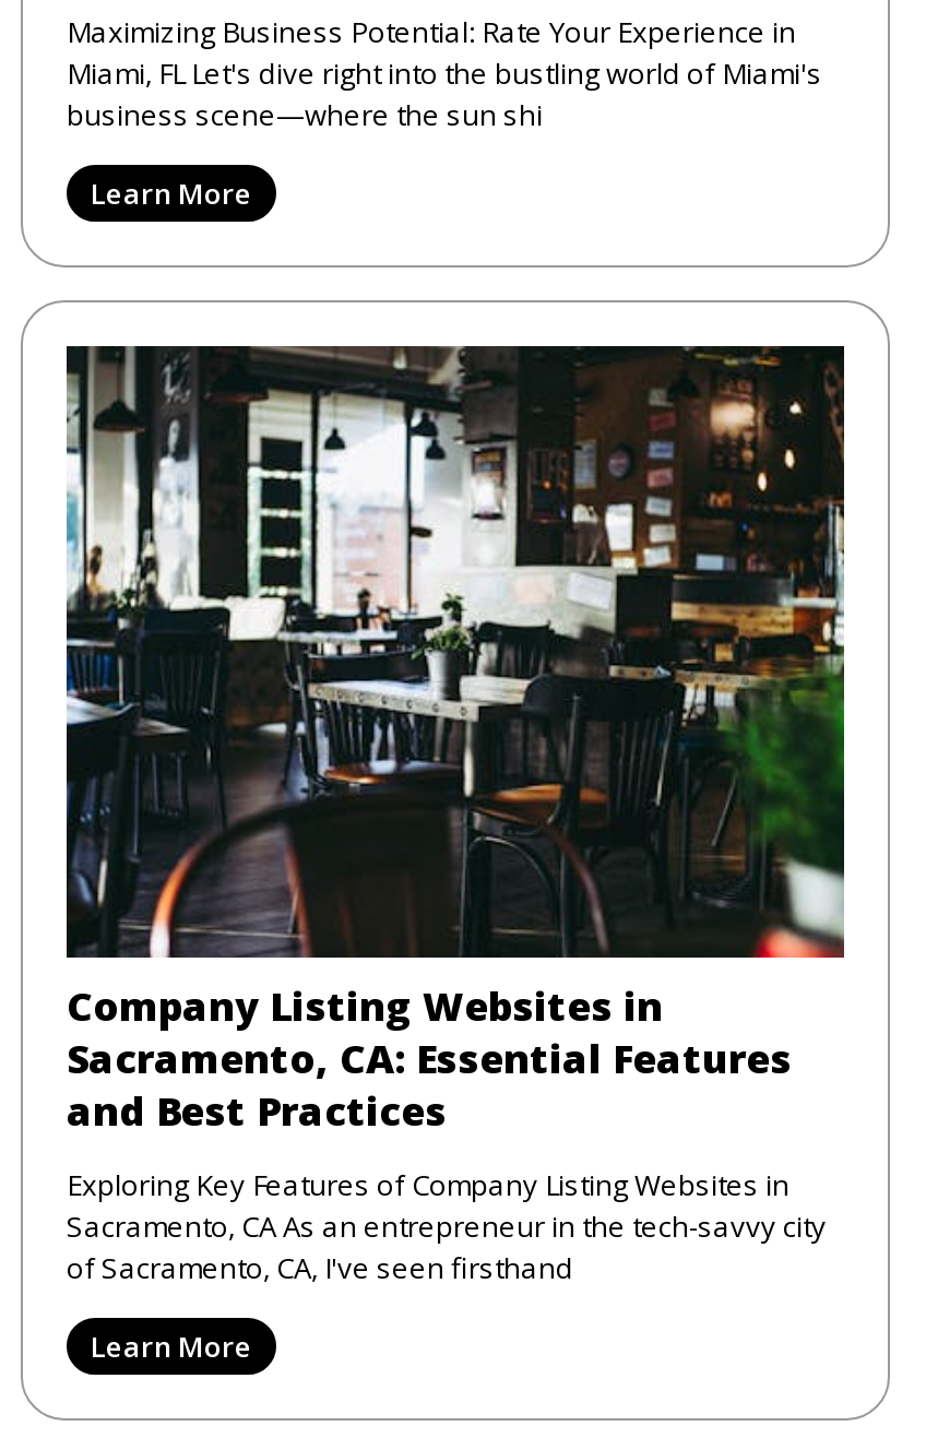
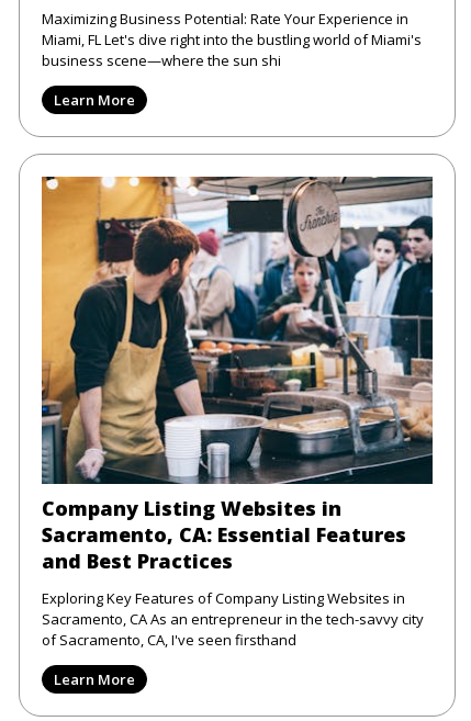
- [image]
+ [image]
